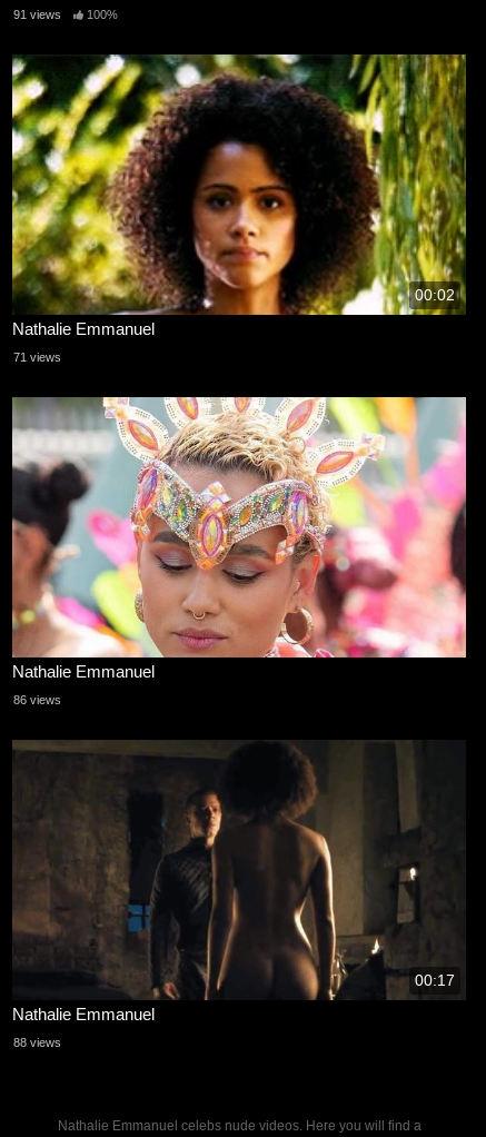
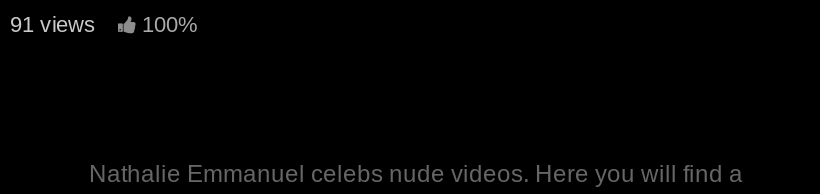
- [image]
- 00:02
- Nathalie Emmanuel
- 71 views

- [image]
- Nathalie Emmanuel
- 86 views

- [image]
- 00:17
- Nathalie Emmanuel
- 88 views
